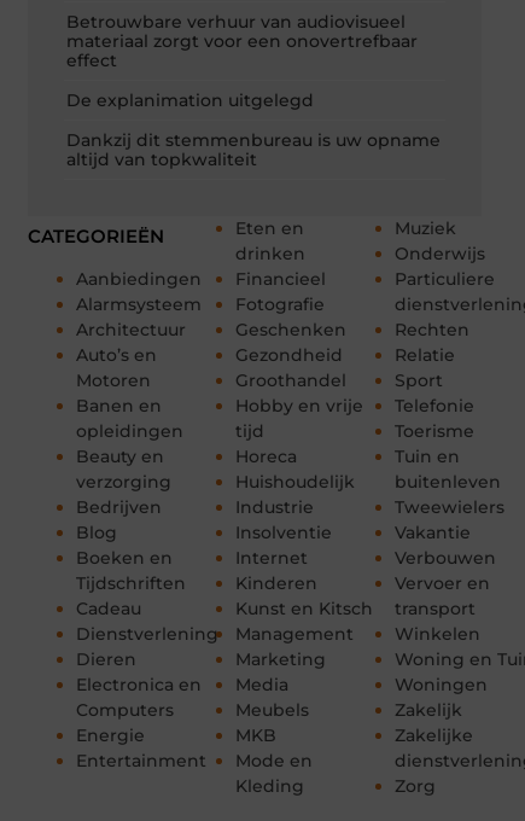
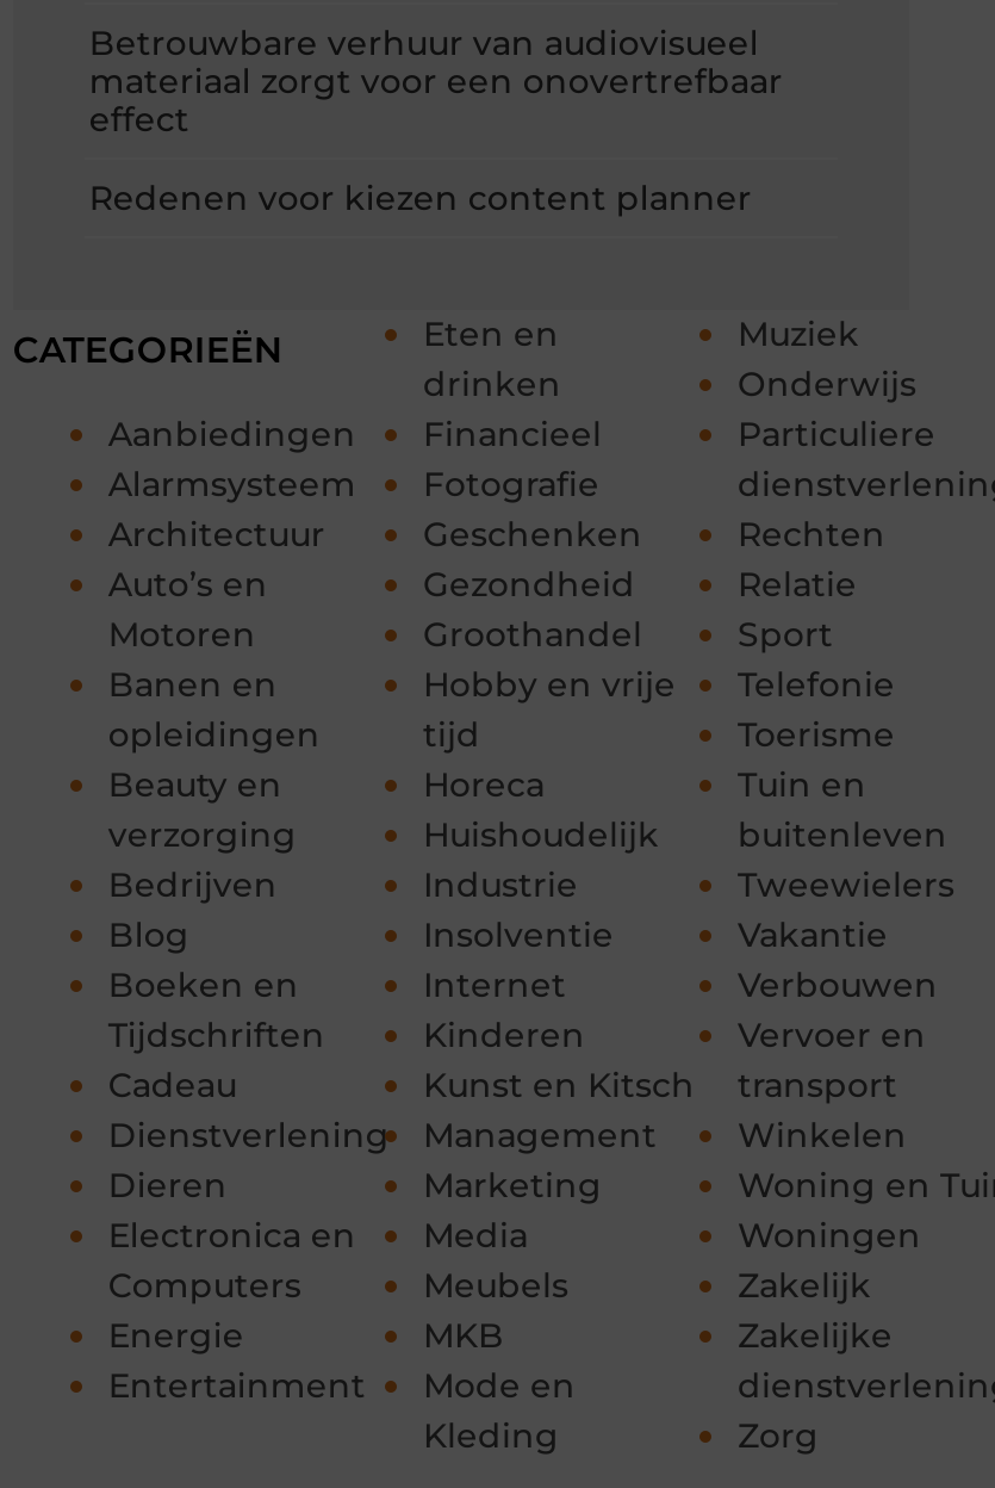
- De explanimation uitgelegd
- Dankzij dit stemmenbureau is uw opname
- altijd van topkwaliteit
+ Redenen voor kiezen content planner
